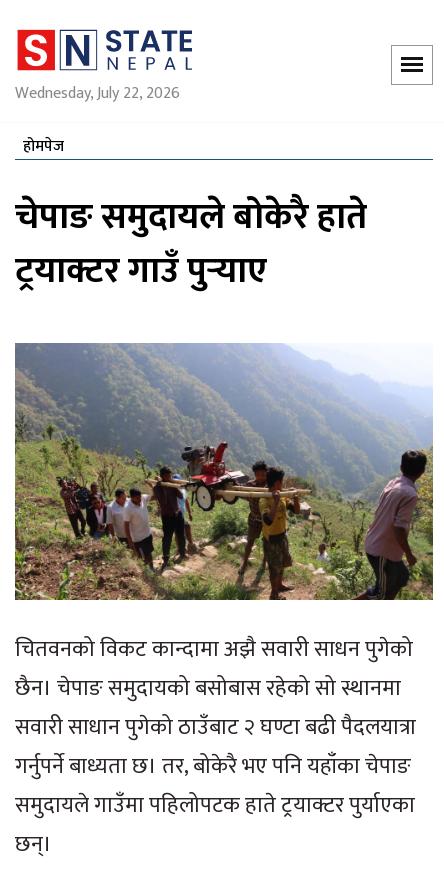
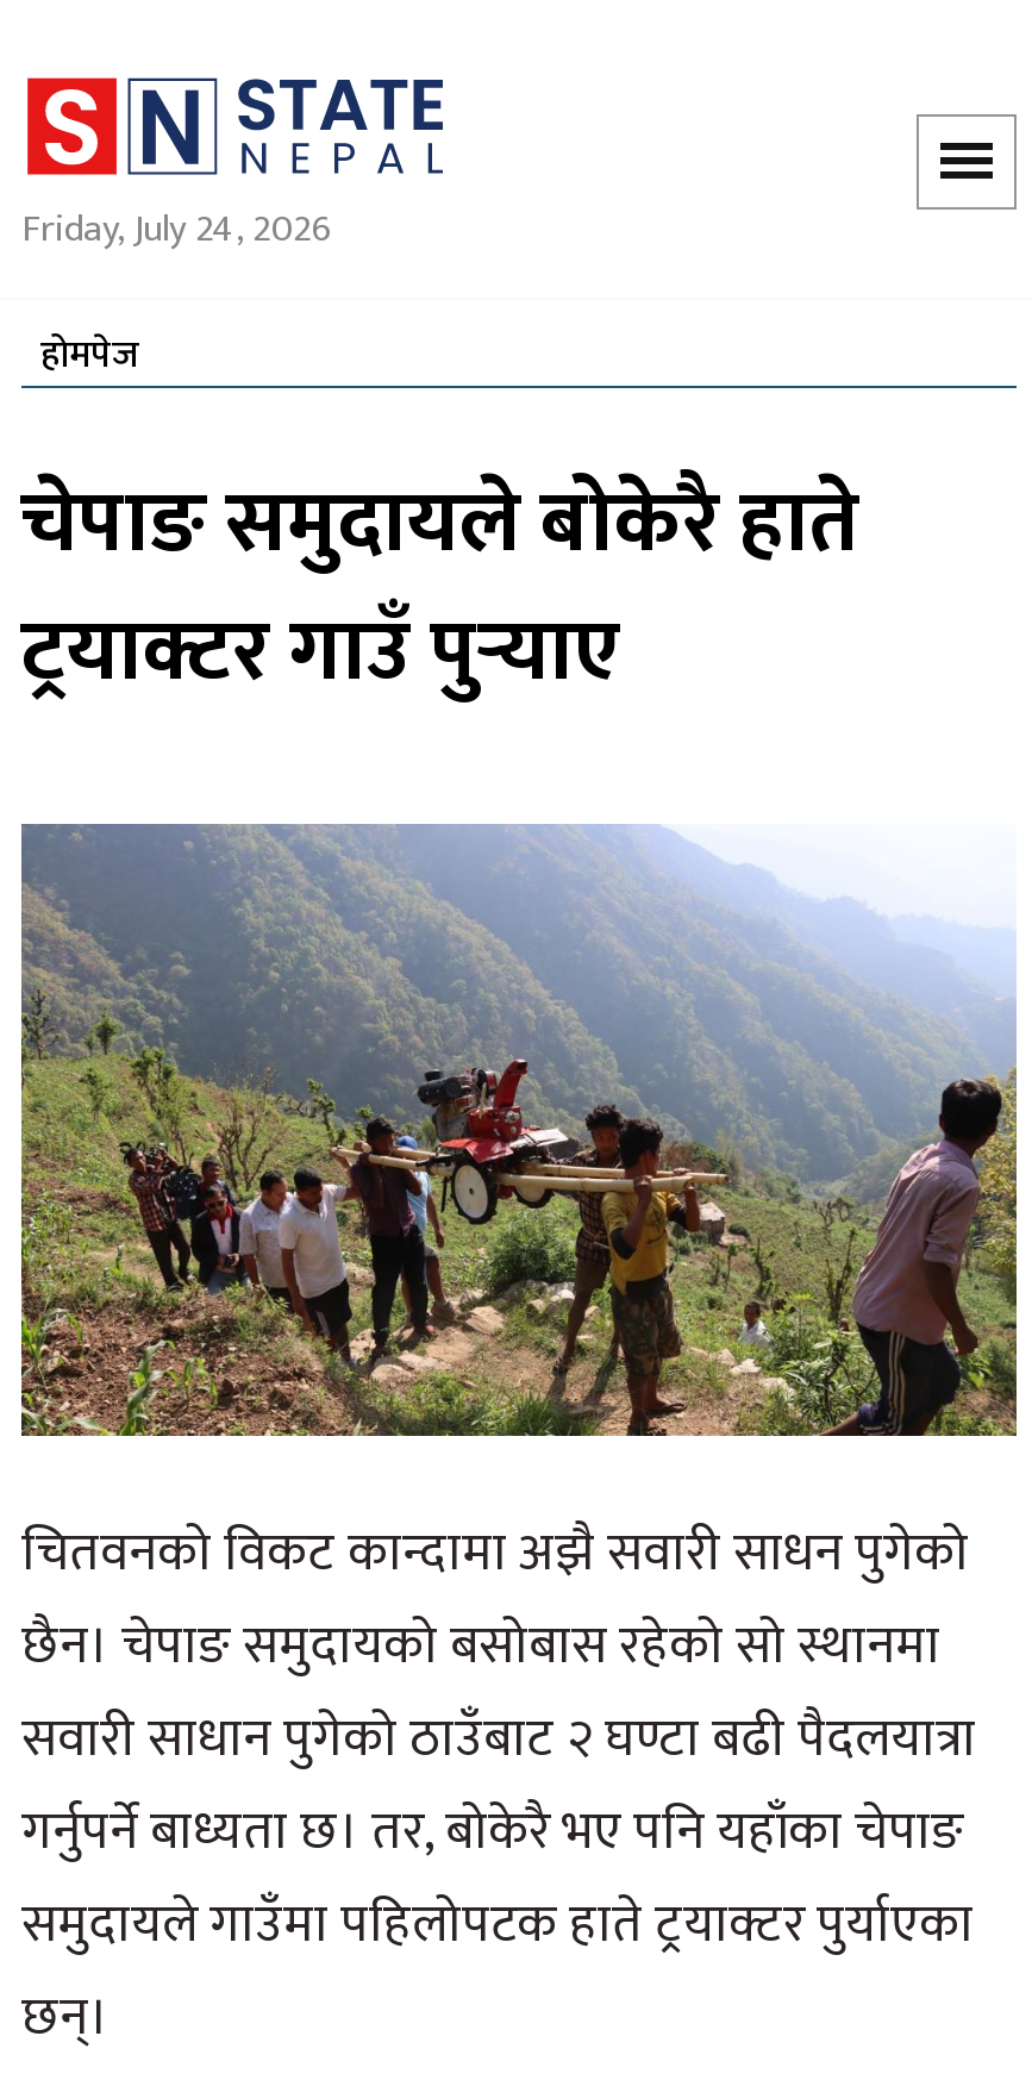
- Wednesday, July 22, 2026
+ Friday, July 24, 2026
